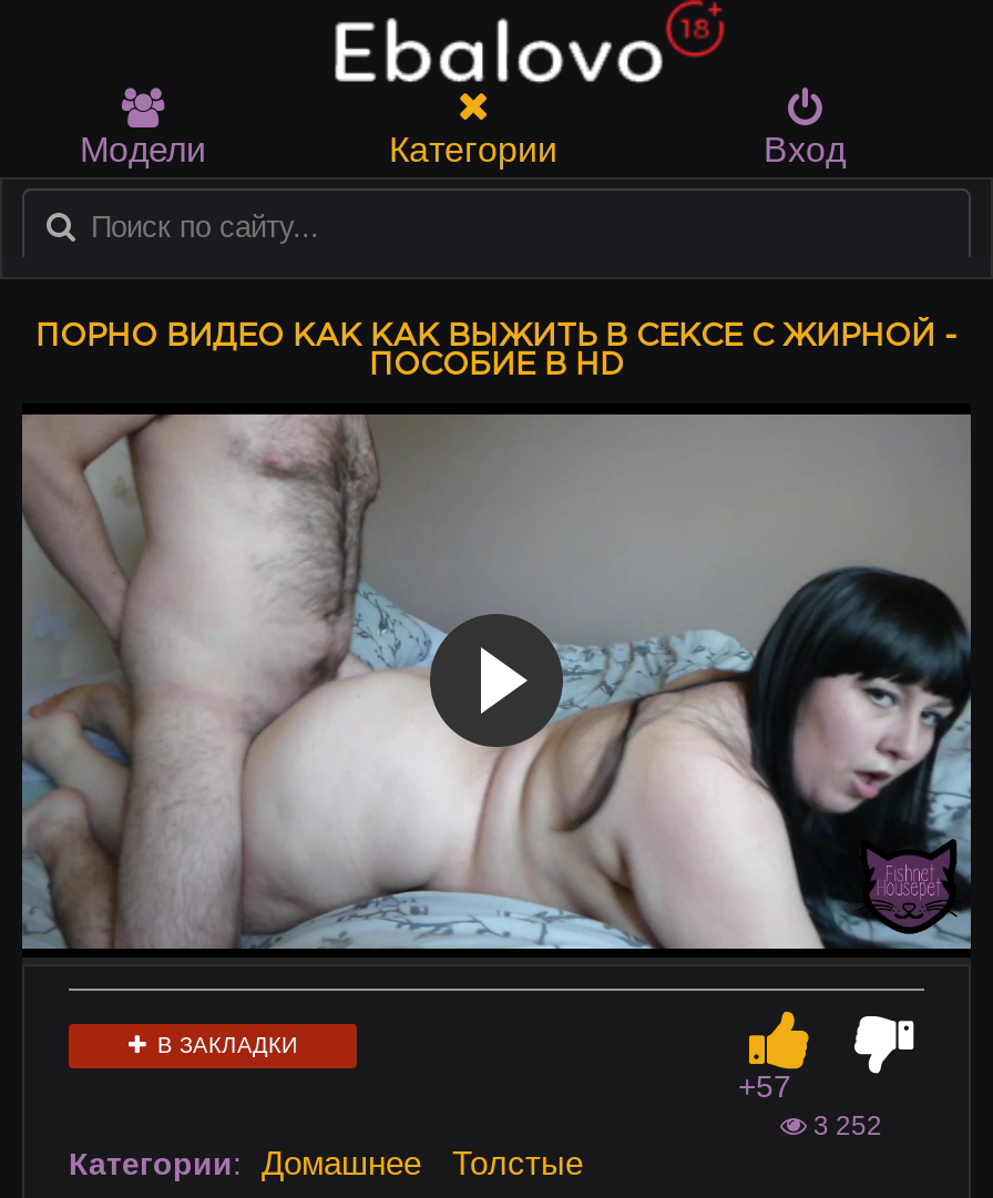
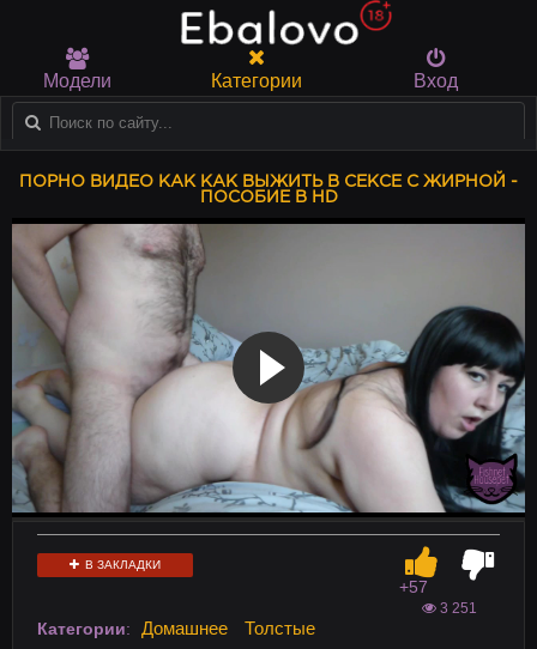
- 3 252
+ 3 251
